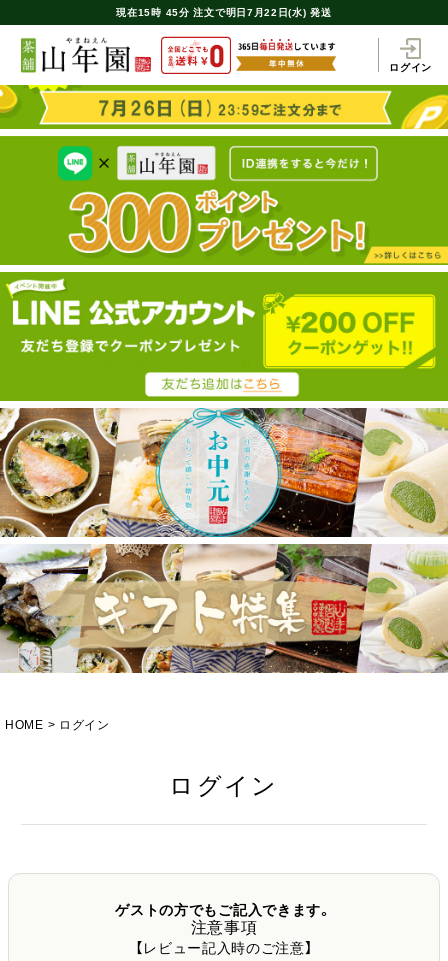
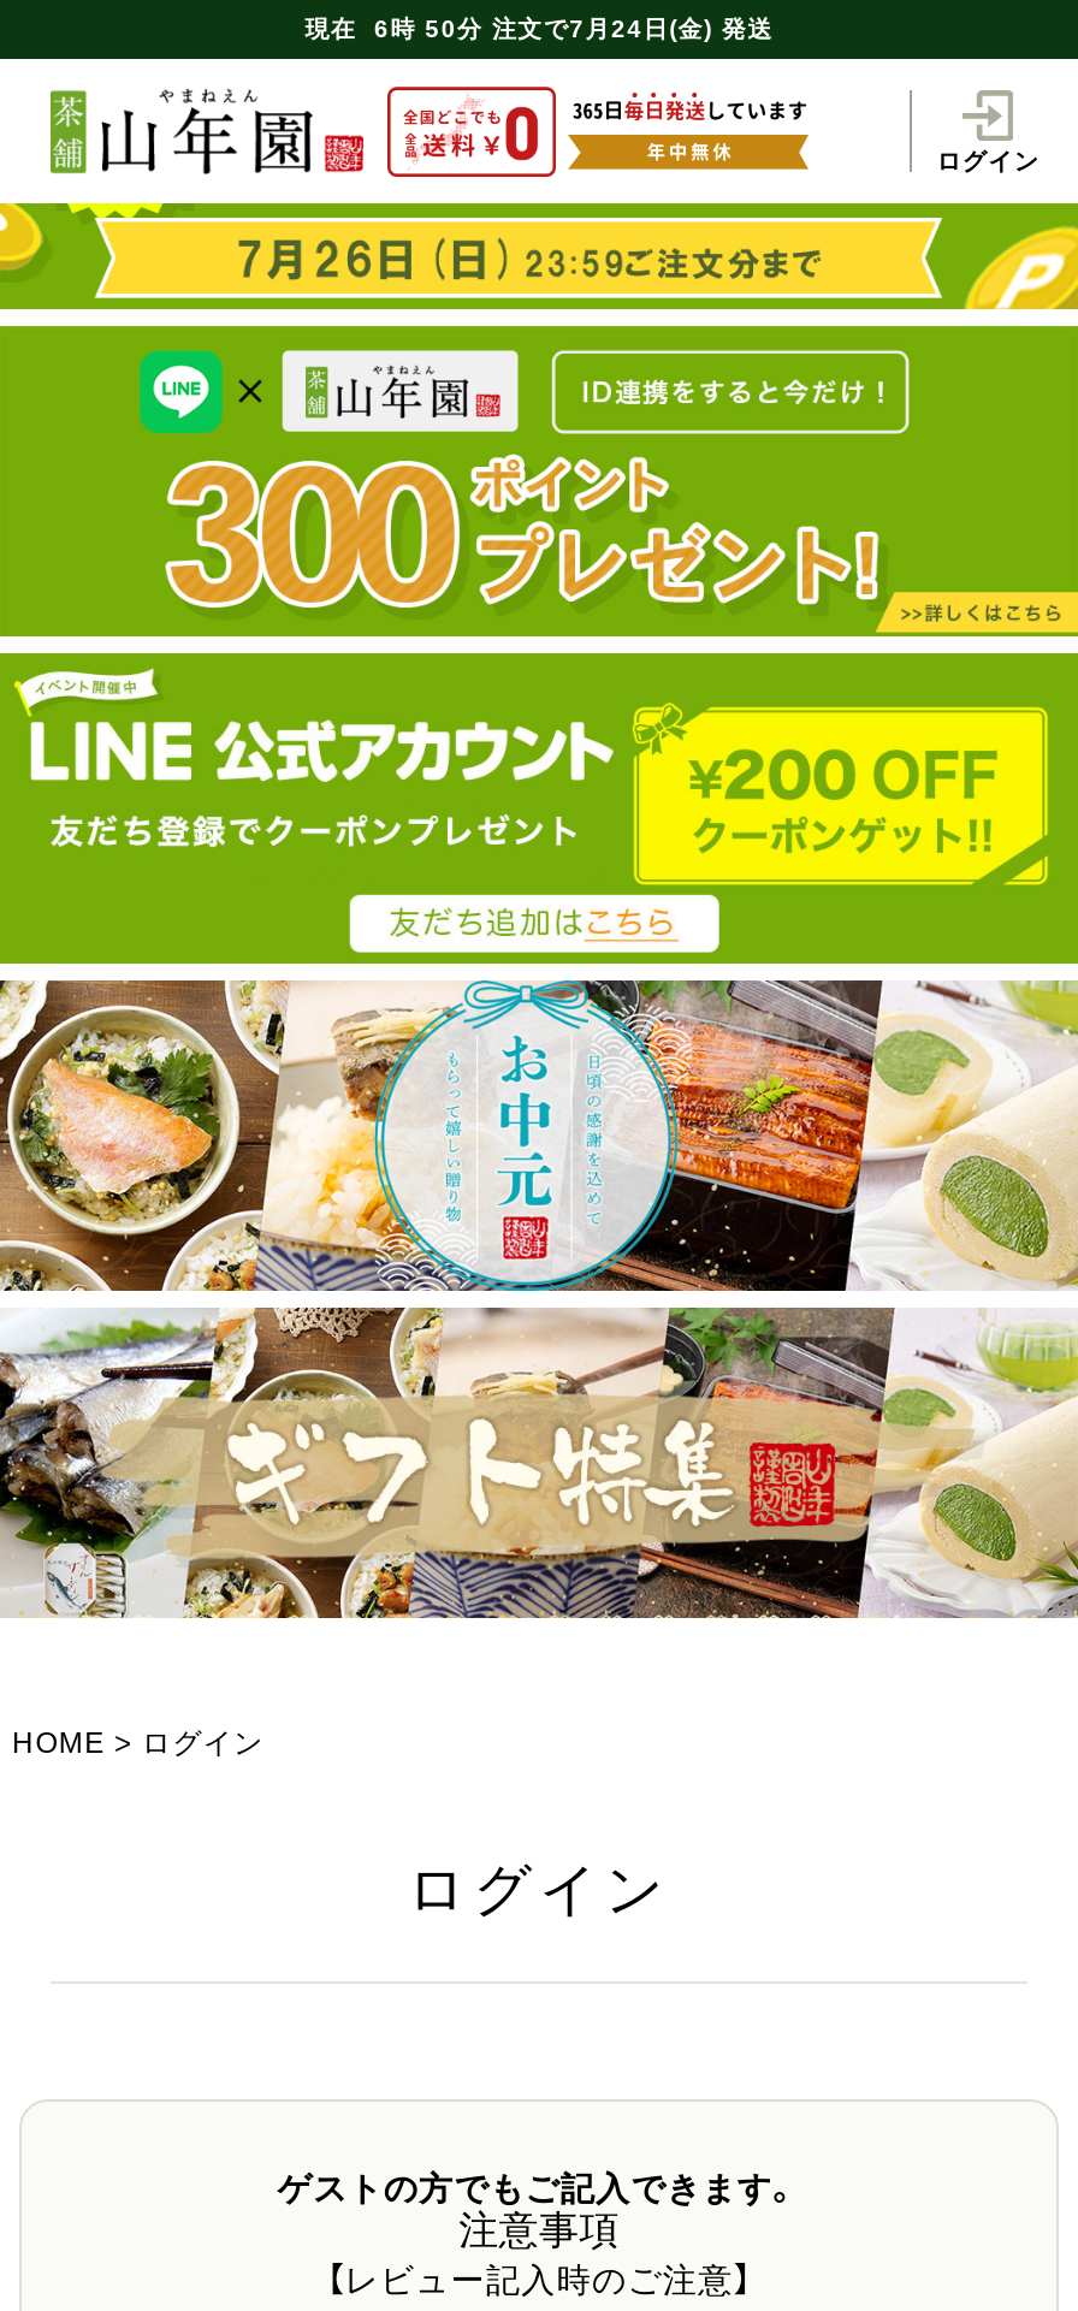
- 現在15時 45分注文で明日7月22日(水) 発送
+ 現在6時 50分注文で7月24日(金) 発送
